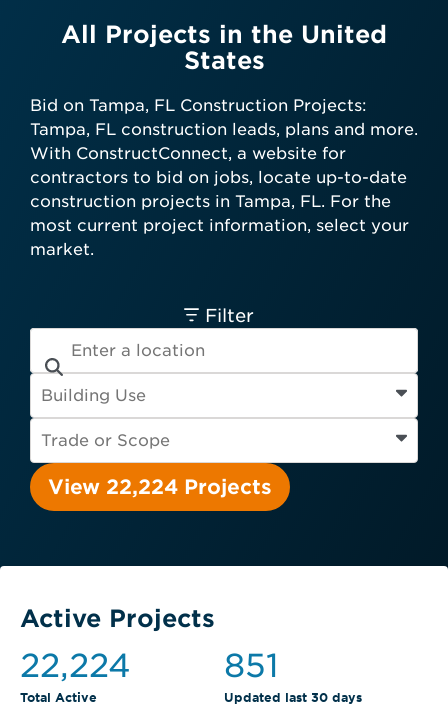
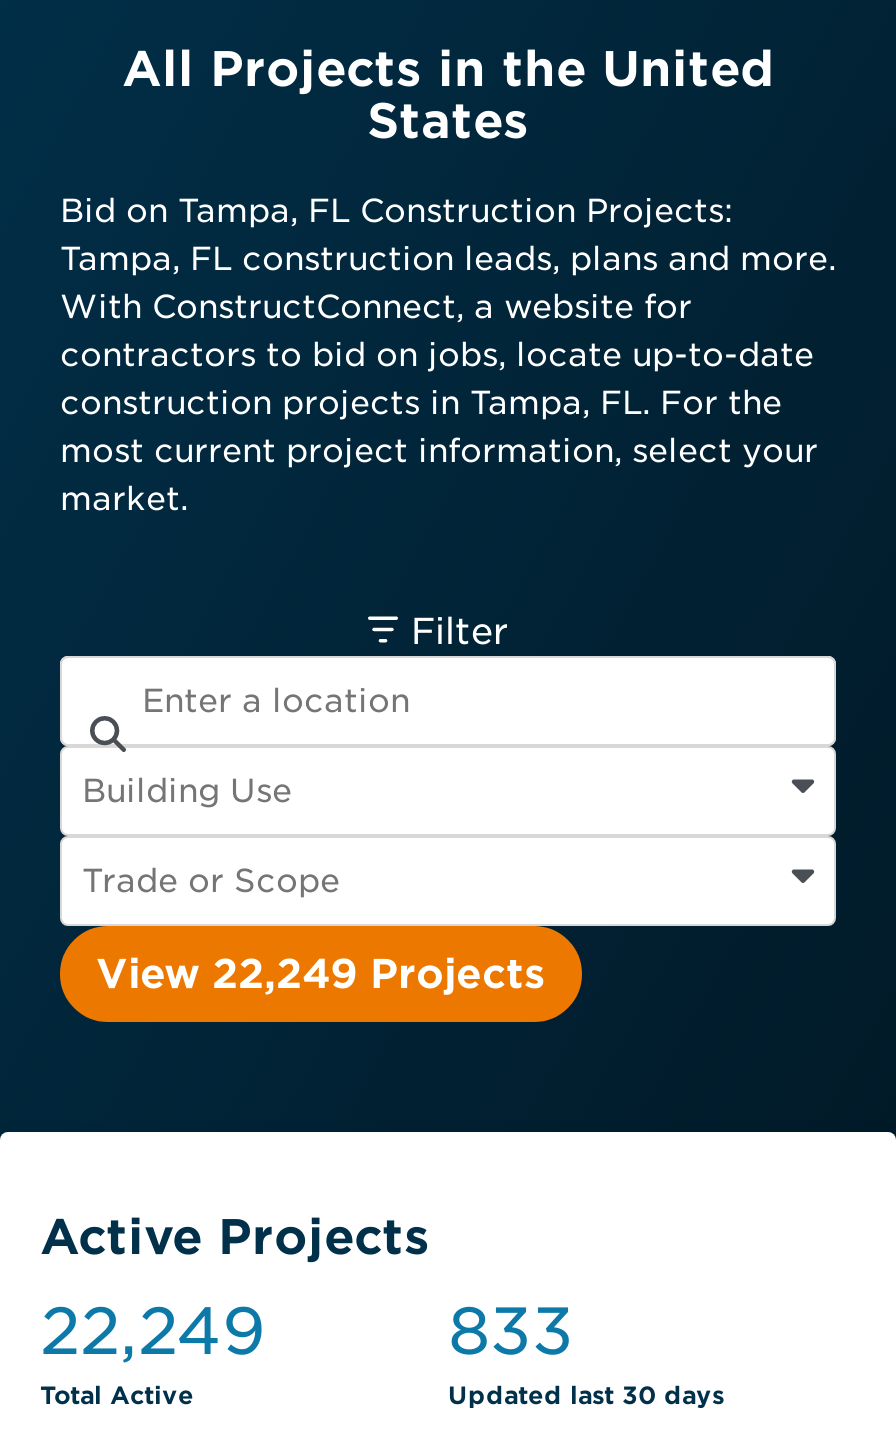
- View 22,224 Projects
+ View 22,249 Projects

- 22,224
+ 22,249

- 851
+ 833
